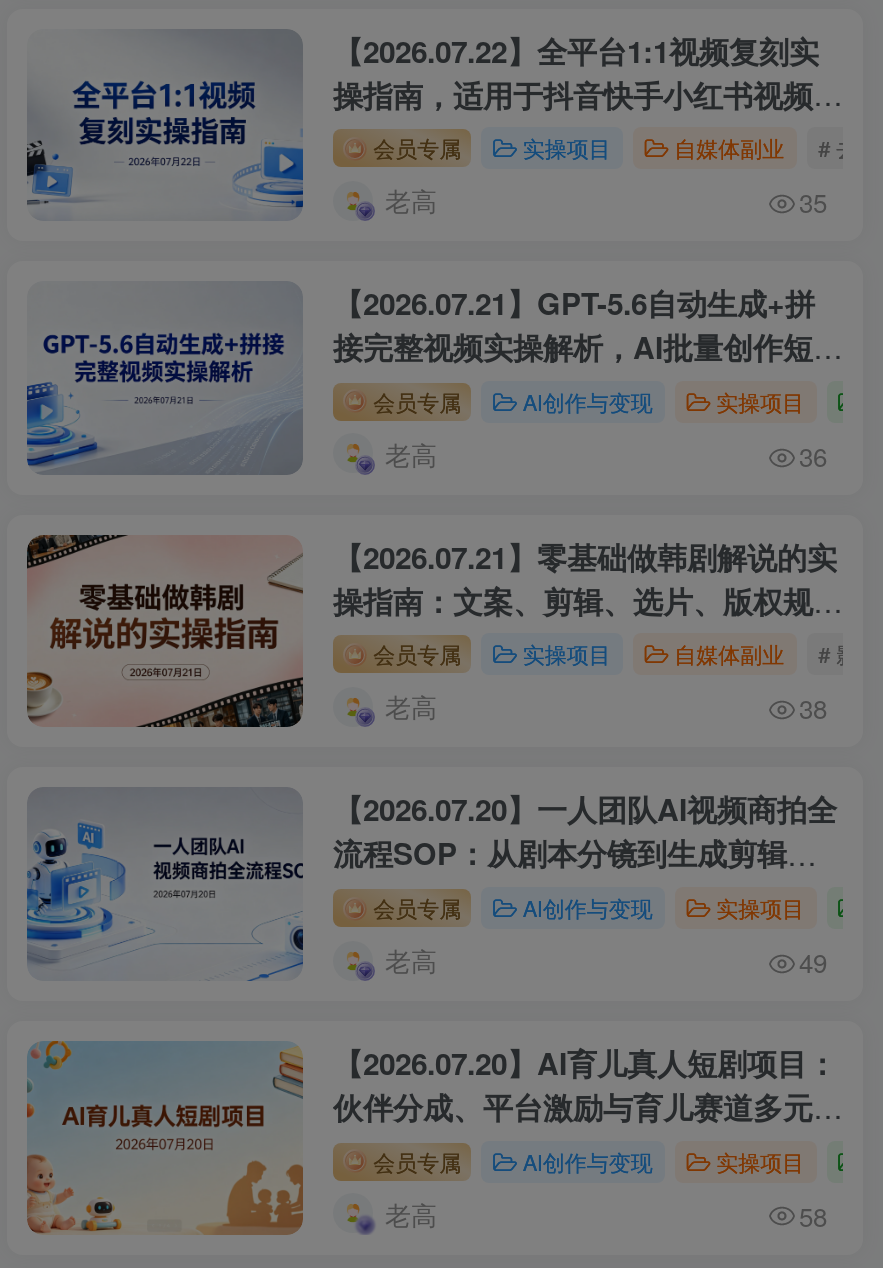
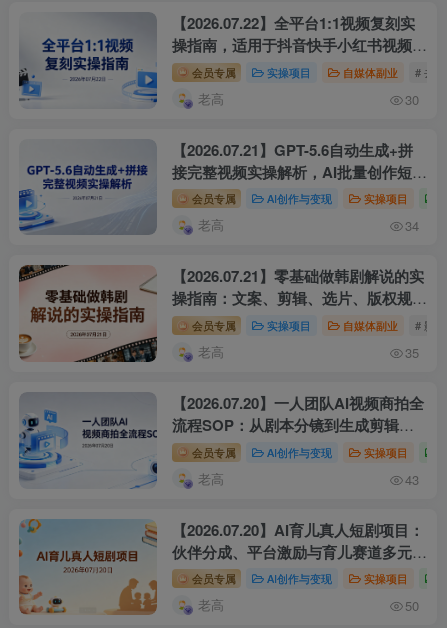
- 35
+ 30

- 36
+ 34

- 38
+ 35

- 49
+ 43

- 58
+ 50
